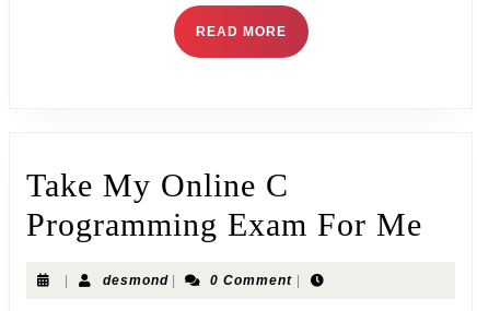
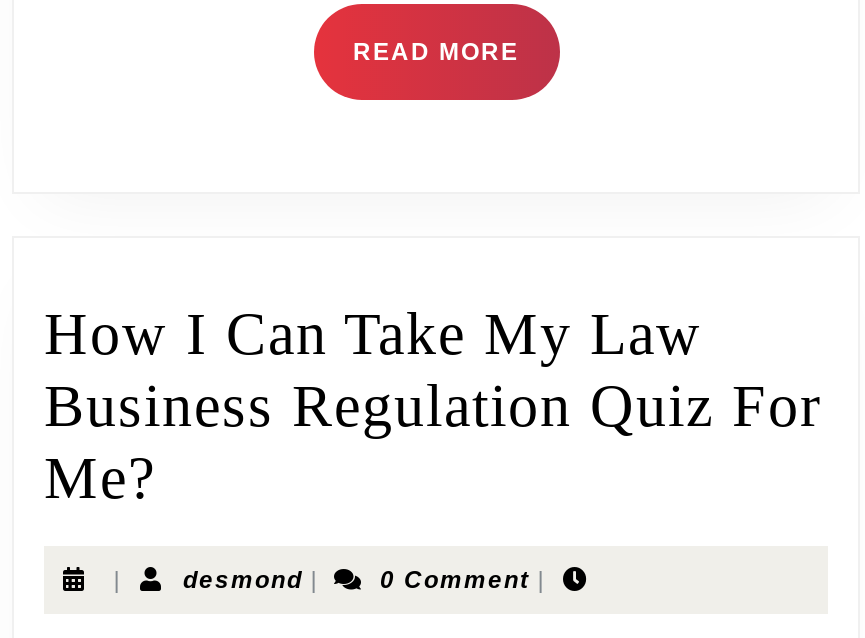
- Take My Online C
- Programming Exam For Me
+ How I Can Take My Law
+ Business Regulation Quiz For
+ Me?
